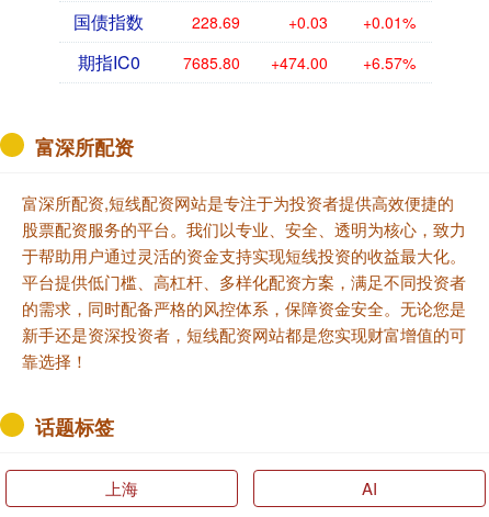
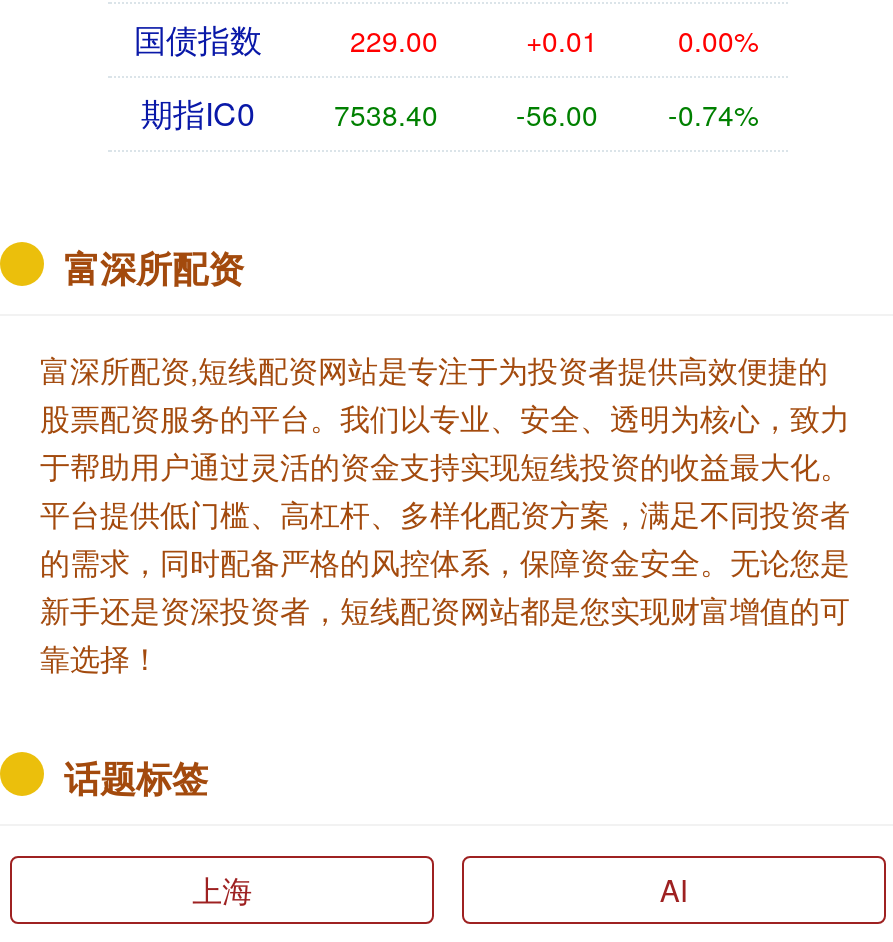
- 228.69
+ 229.00

- +0.03
+ +0.01

- +0.01%
+ 0.00%

- 7685.80
+ 7538.40

- +474.00
+ -56.00

- +6.57%
+ -0.74%
